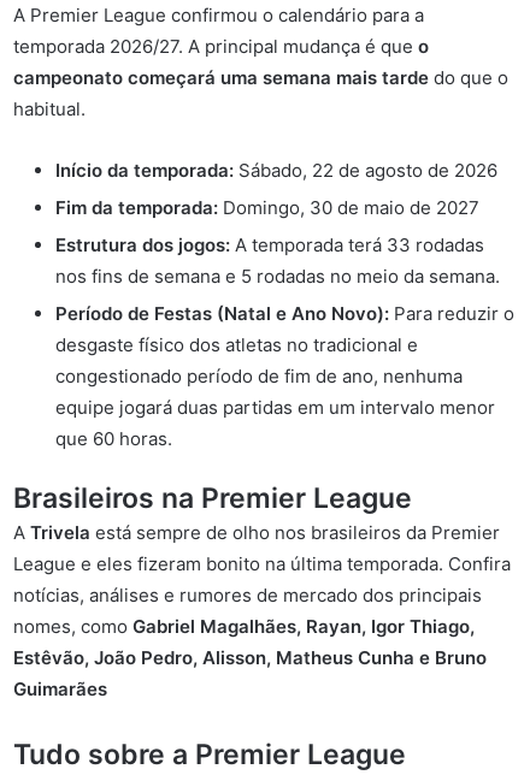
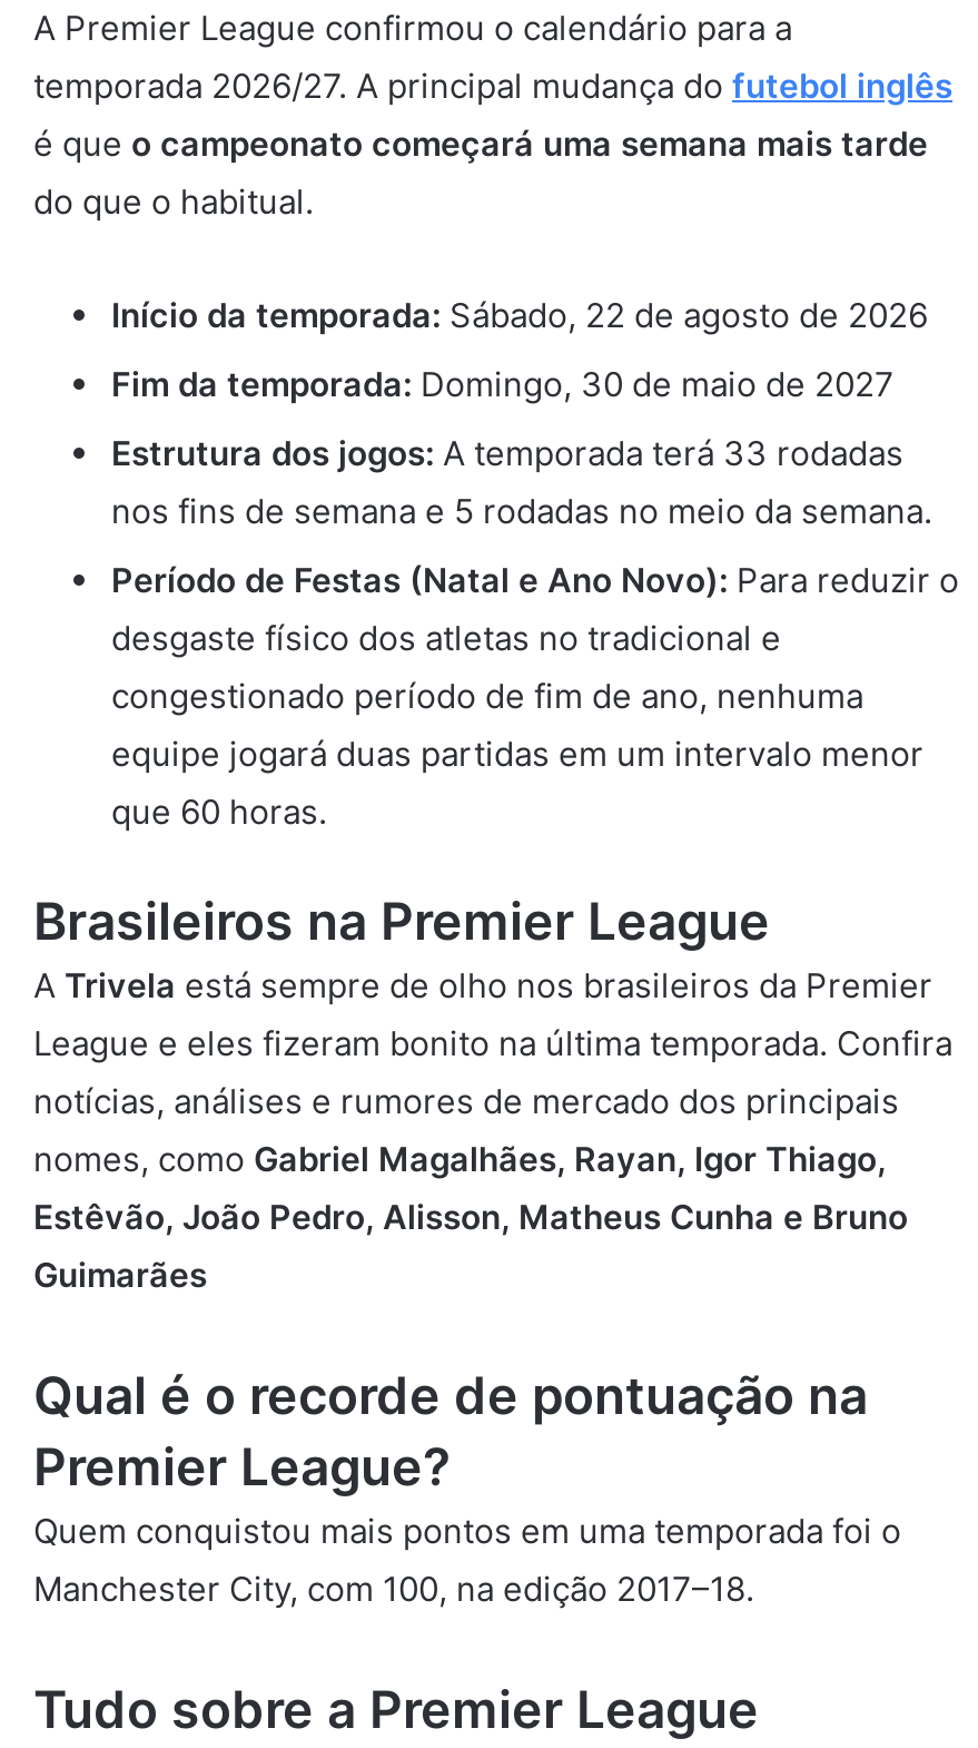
- temporada 2026/27. A principal mudança é que o
- campeonato começará uma semana mais tarde do que o
- habitual.
+ temporada 2026/27. A principal mudança do futebol inglês
+ é que o campeonato começará uma semana mais tarde
+ do que o habitual.

+ Qual é o recorde de pontuação na
+ Premier League?
+ Quem conquistou mais pontos em uma temporada foi o
+ Manchester City, com 100, na edição 2017–18.
